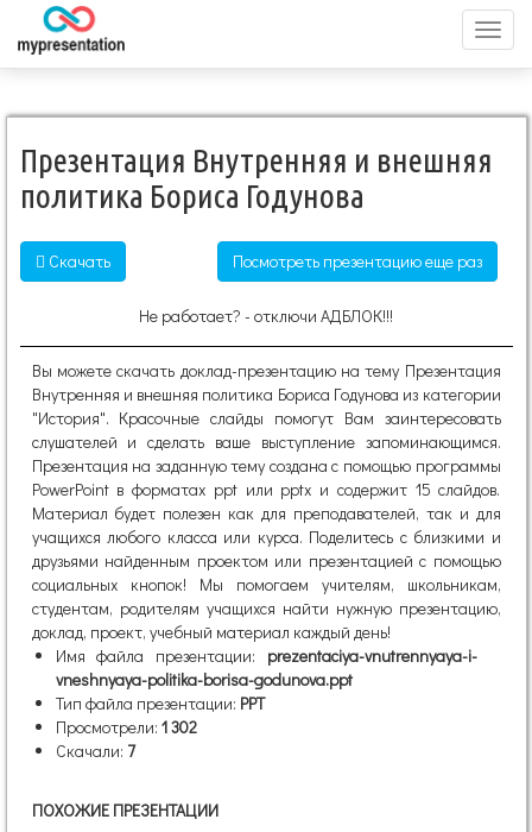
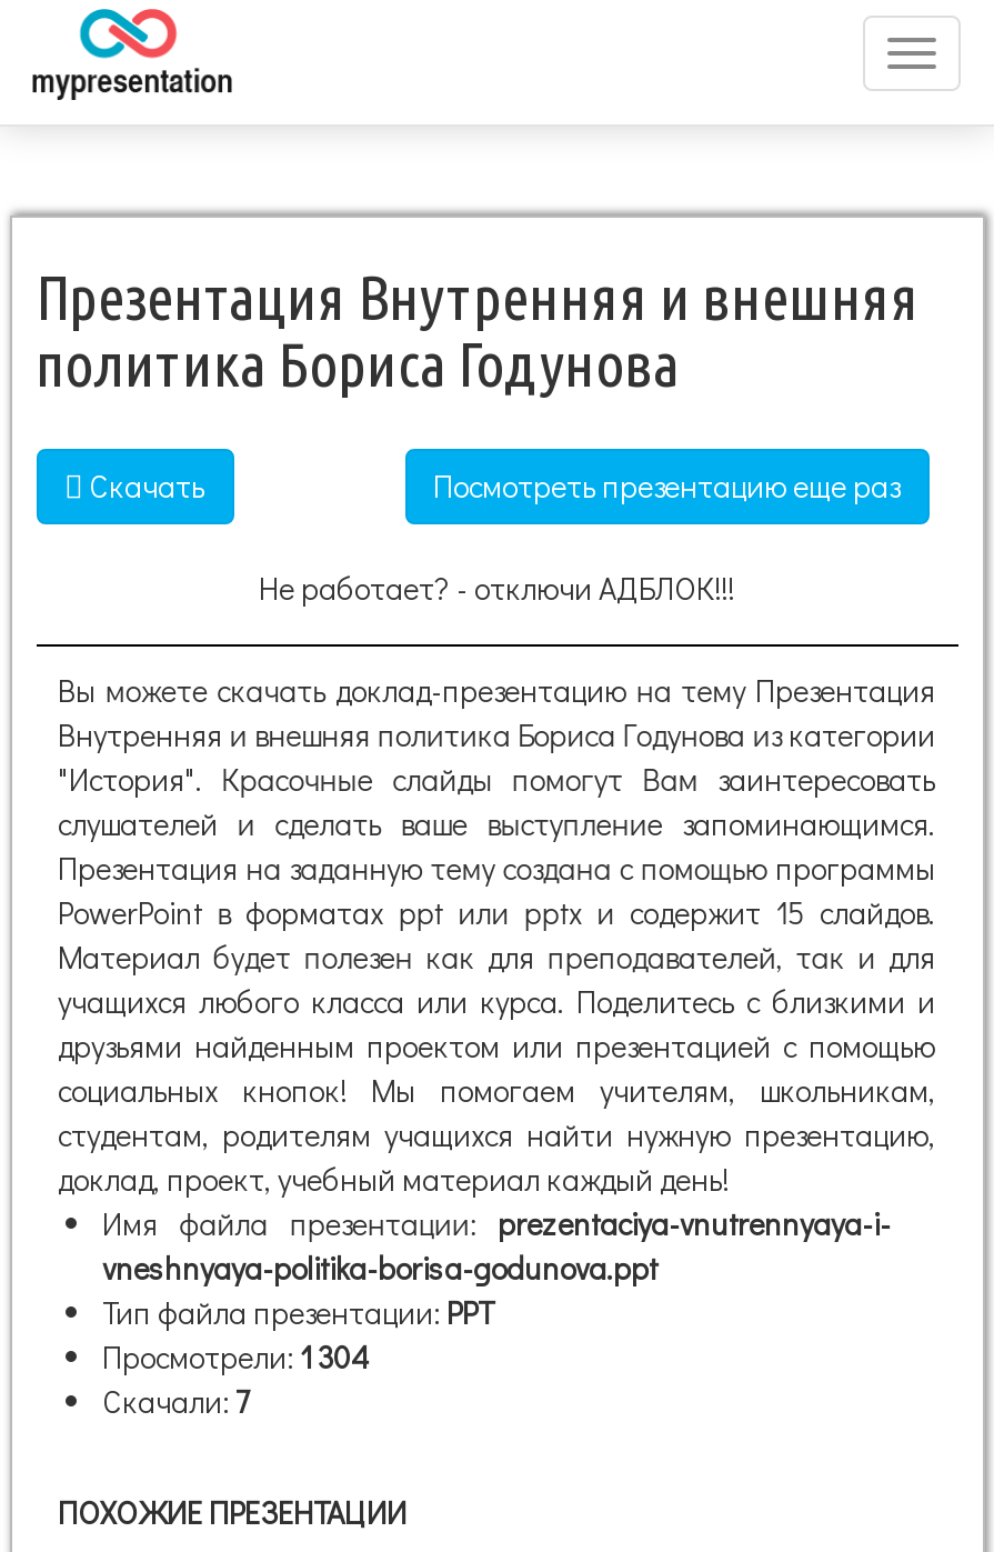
- Просмотрели: 1 302
+ Просмотрели: 1 304
